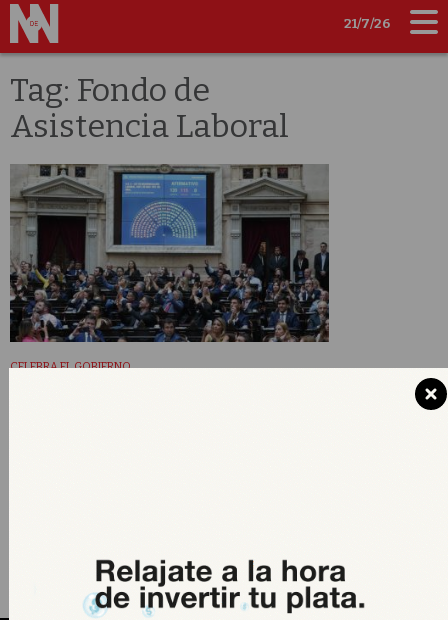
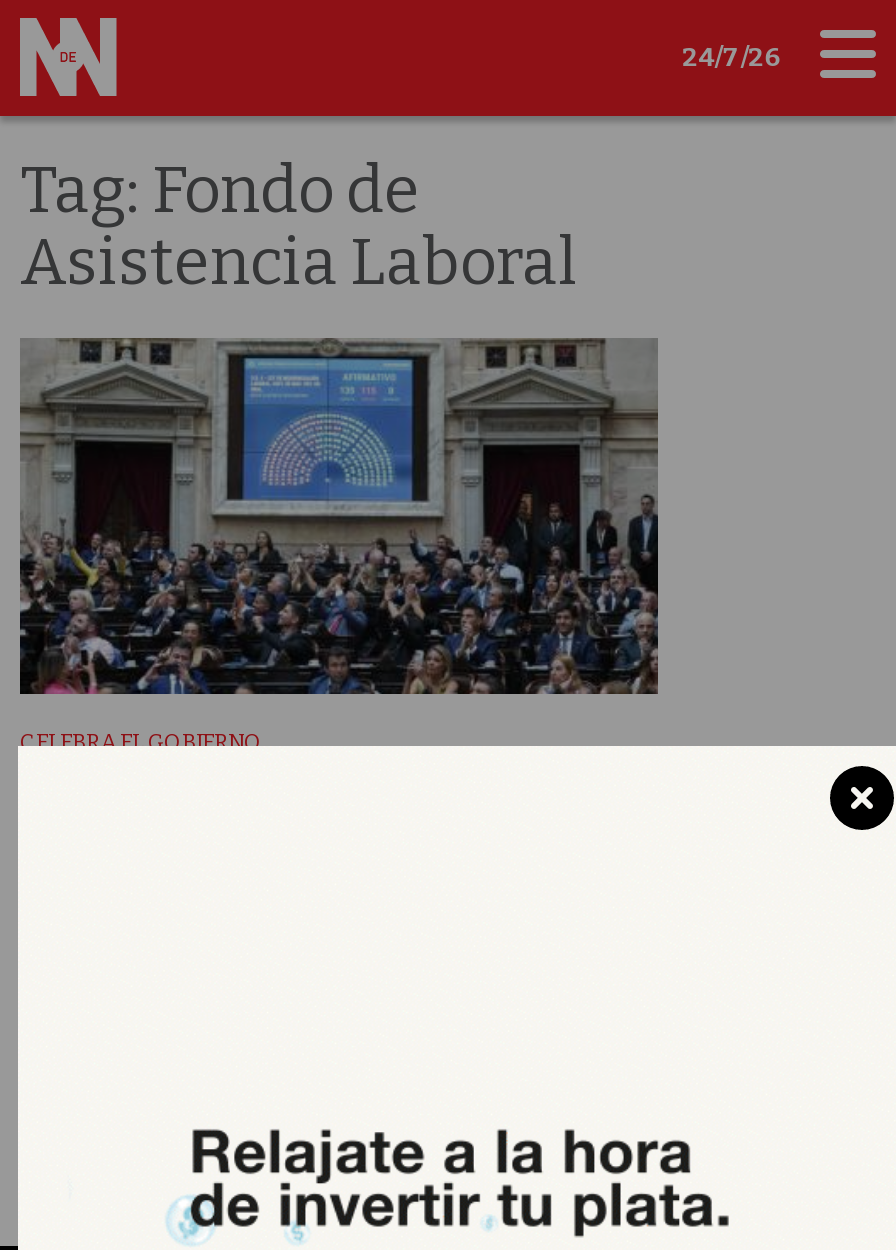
- 21/7/26
+ 24/7/26
